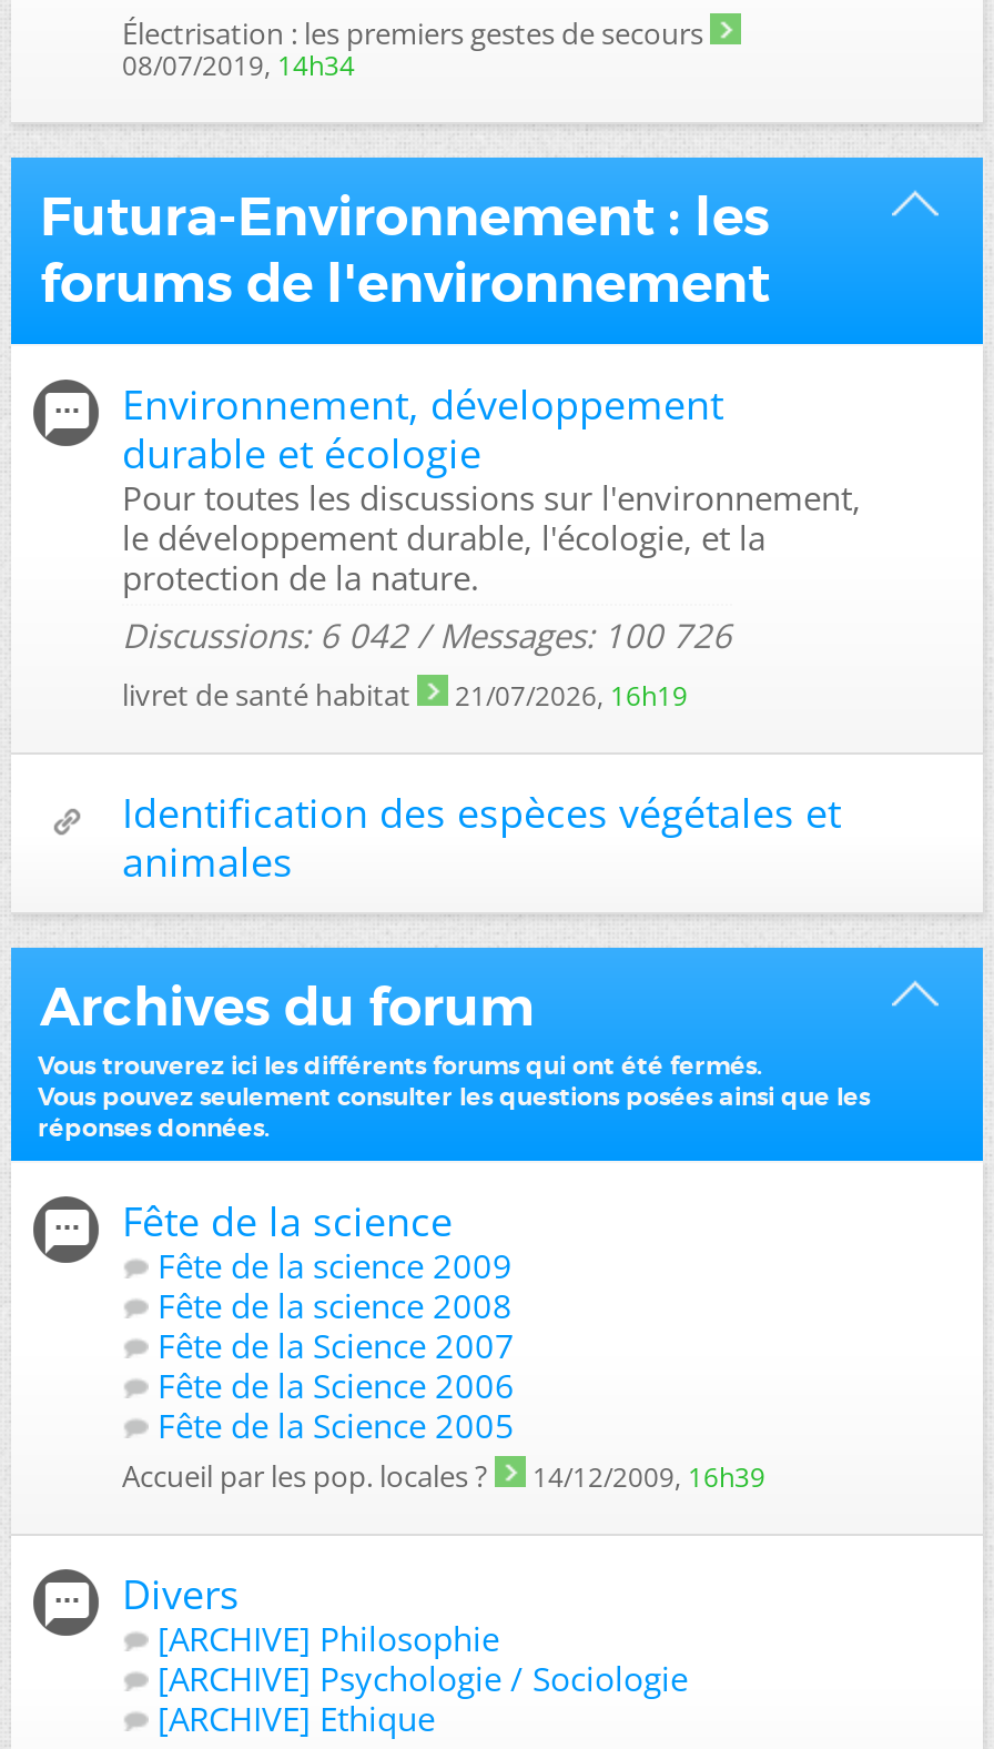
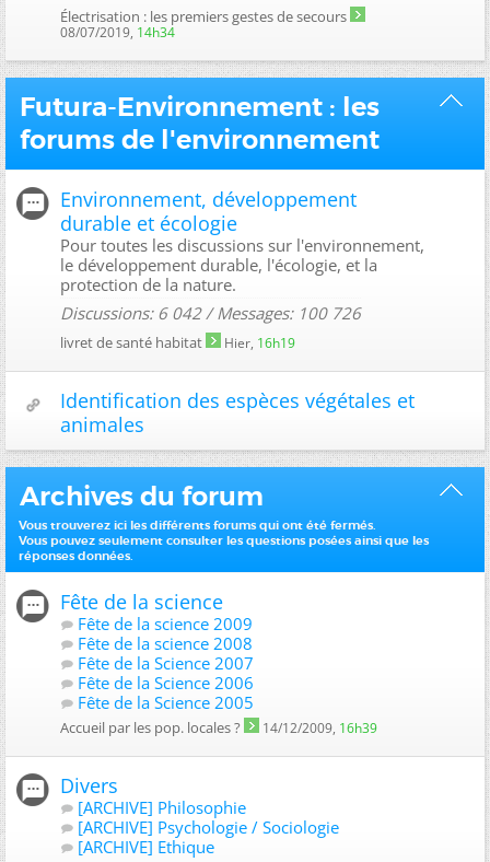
- livret de santé habitat 21/07/2026, 16h19
+ livret de santé habitat Hier, 16h19
